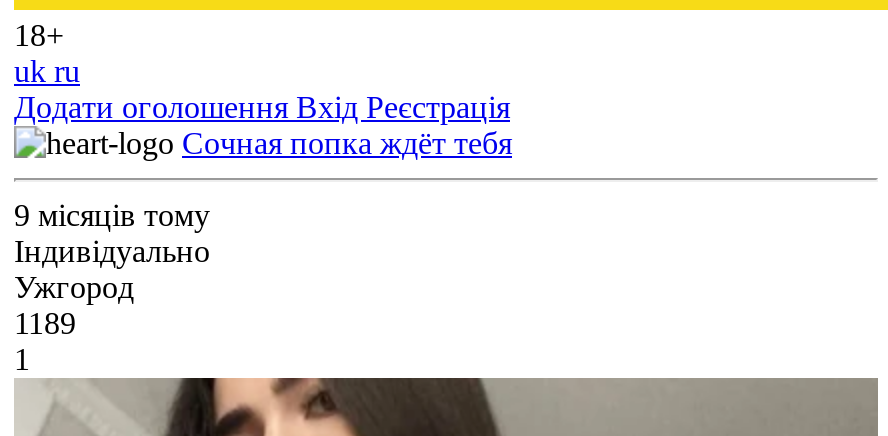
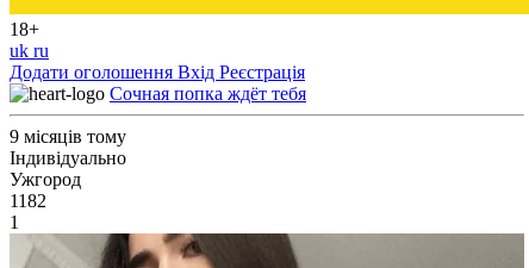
- 1189
+ 1182
